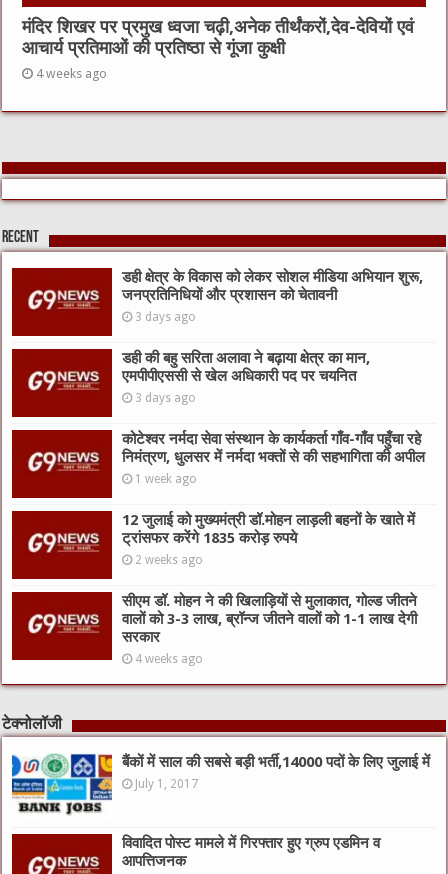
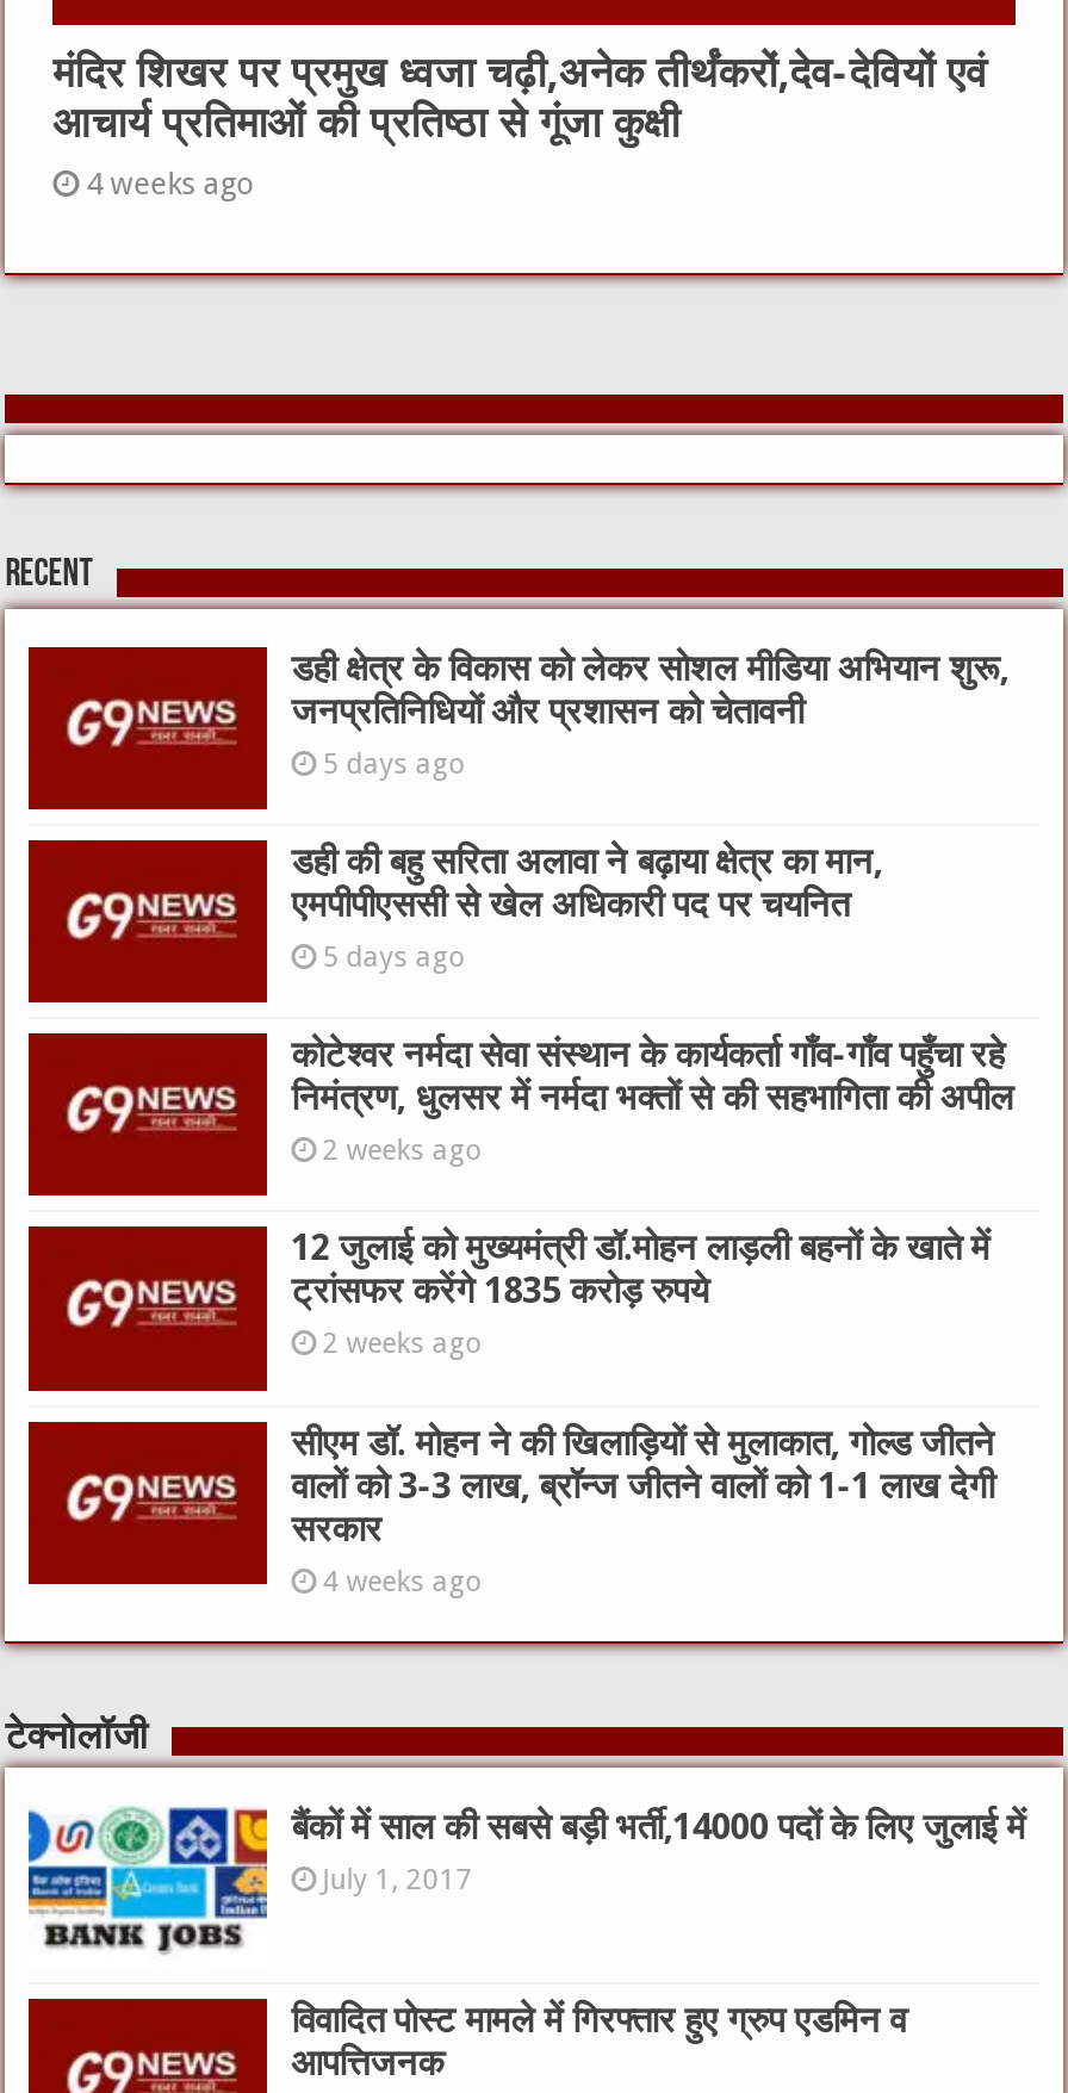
- 3 days ago
+ 5 days ago

- 3 days ago
+ 5 days ago

- 1 week ago
+ 2 weeks ago
